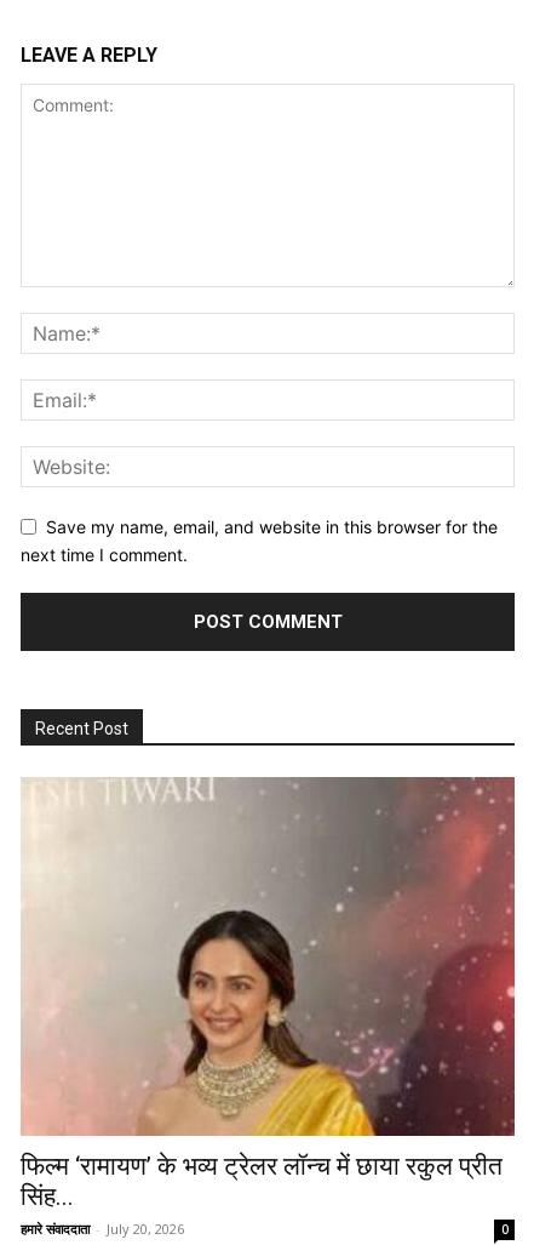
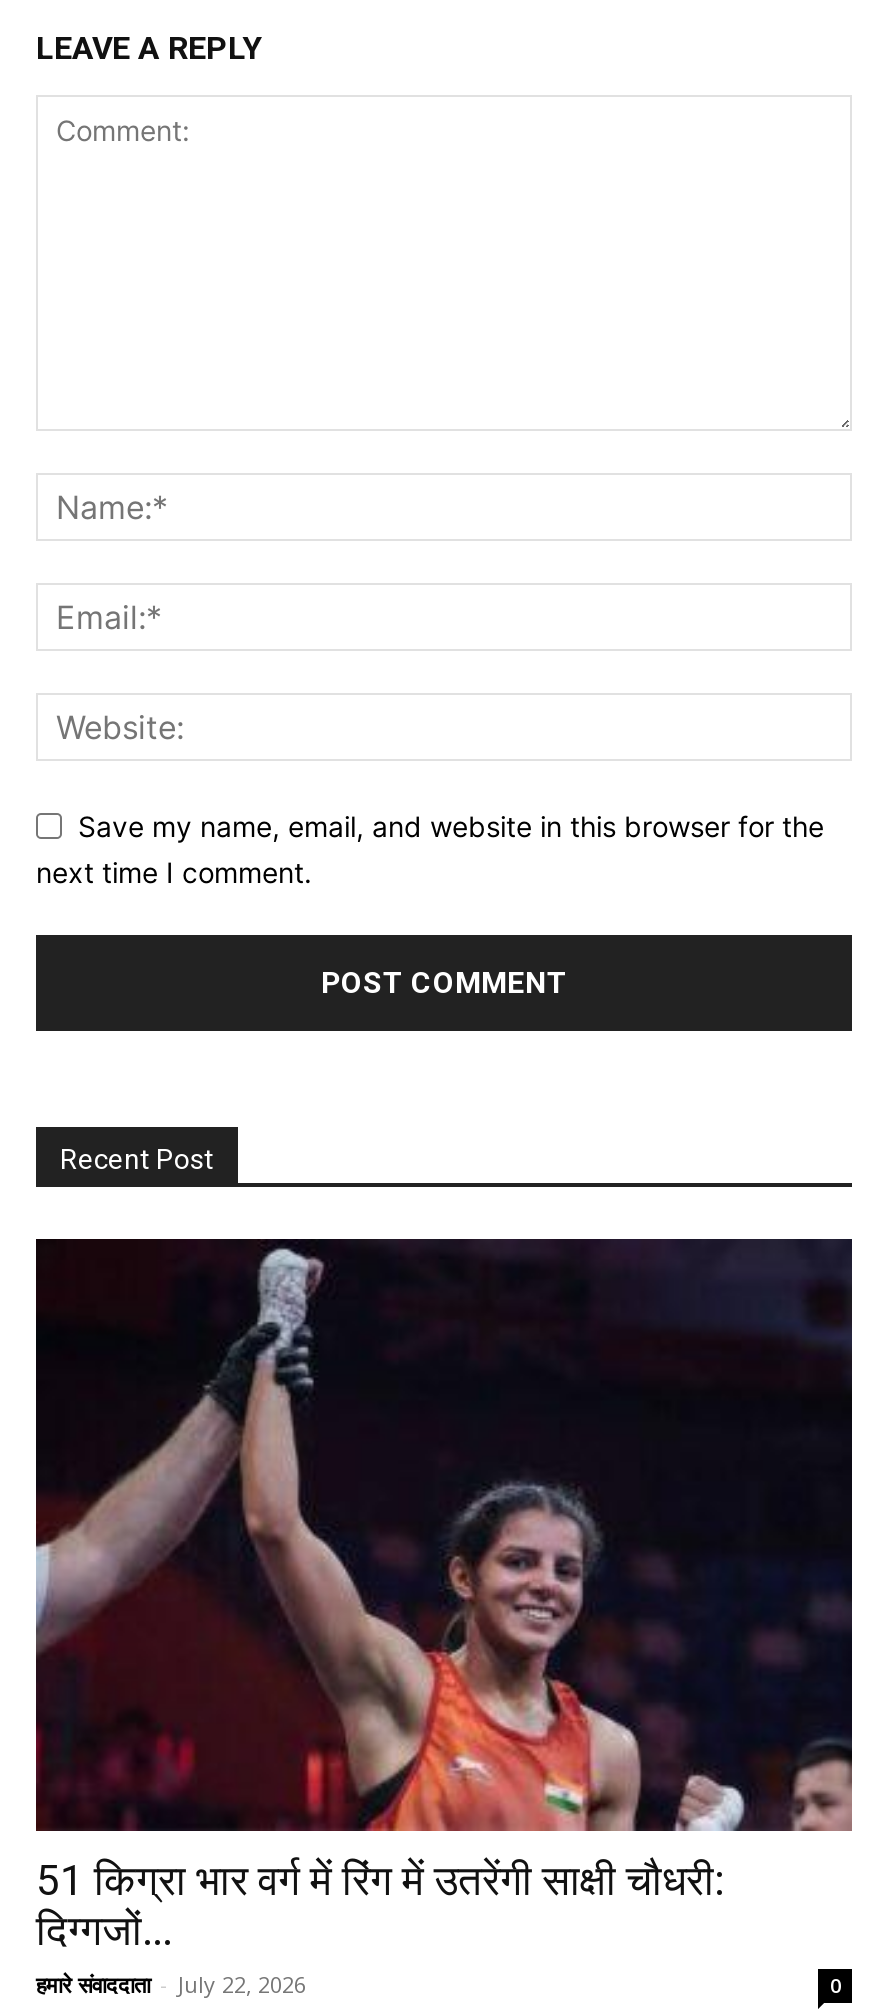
- [image]
- फिल्म ‘रामायण’ के भव्य ट्रेलर लॉन्च में छाया रकुल प्रीत
- सिंह...
- हमारे संवाददाता - July 20, 2026
+ [image]
+ 51 किग्रा भार वर्ग में रिंग में उतरेंगी साक्षी चौधरी:
+ दिग्गजों...
+ हमारे संवाददाता - July 22, 2026
